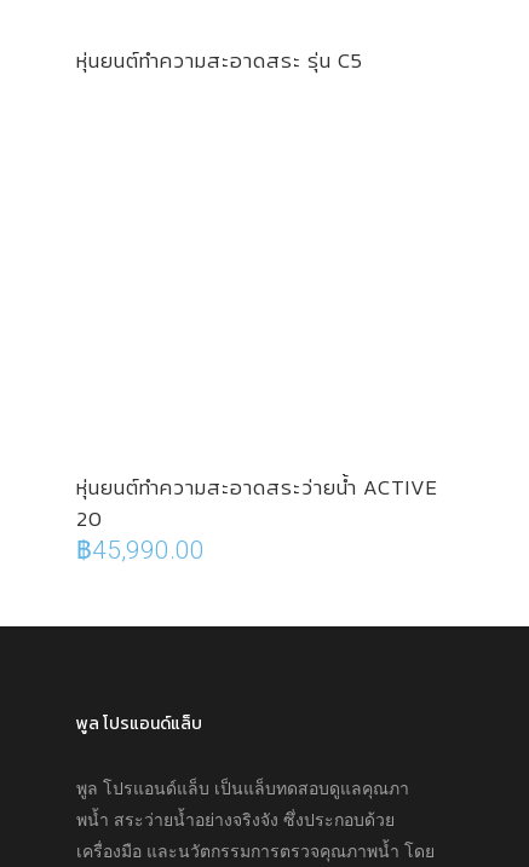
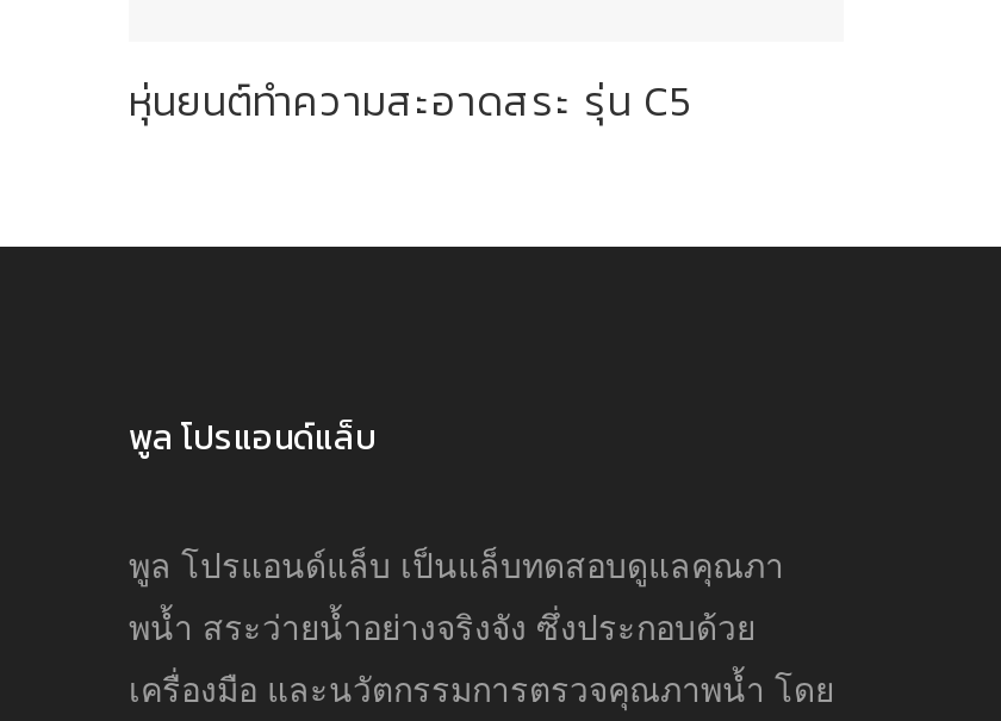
- หุ่นยนต์ทำความสะอาดสระว่ายน้ำ ACTIVE
- 20
- ฿45,990.00
